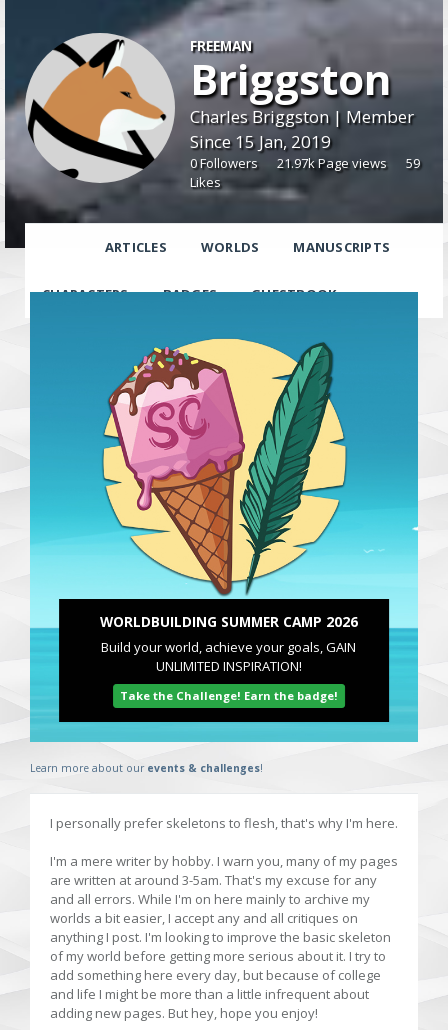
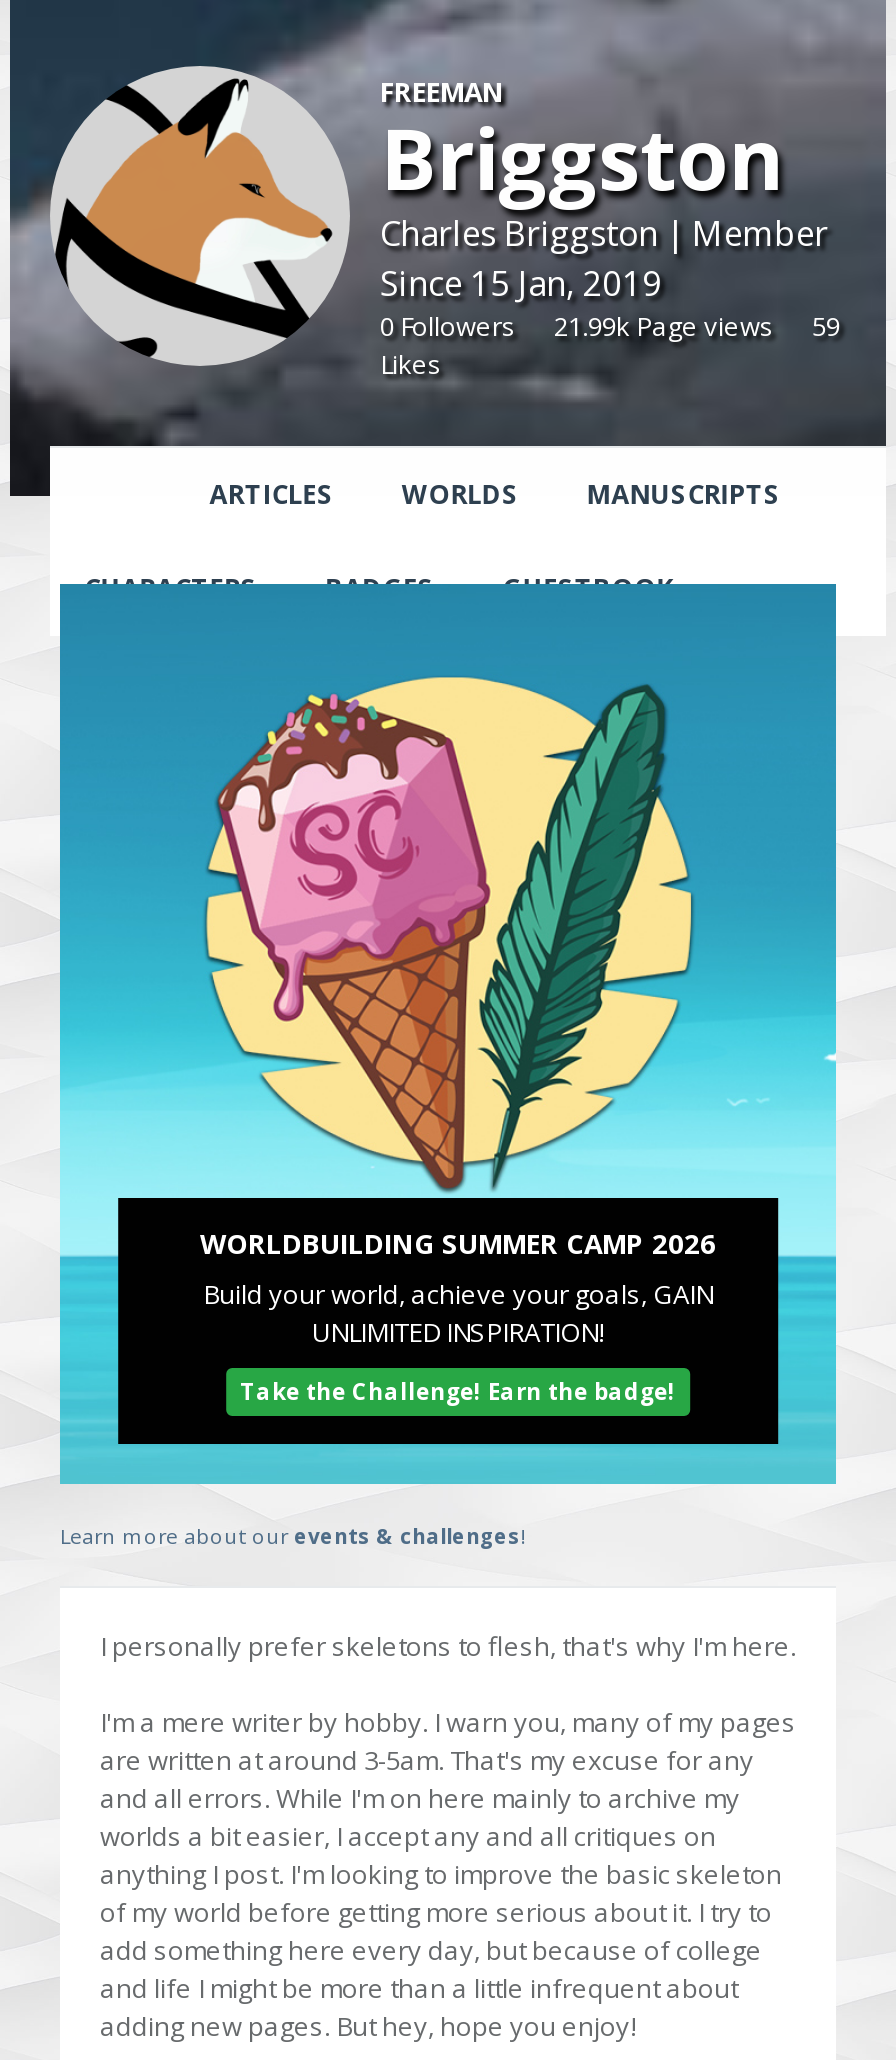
- 0 Followers 21.97k Page views 59
+ 0 Followers 21.99k Page views 59
